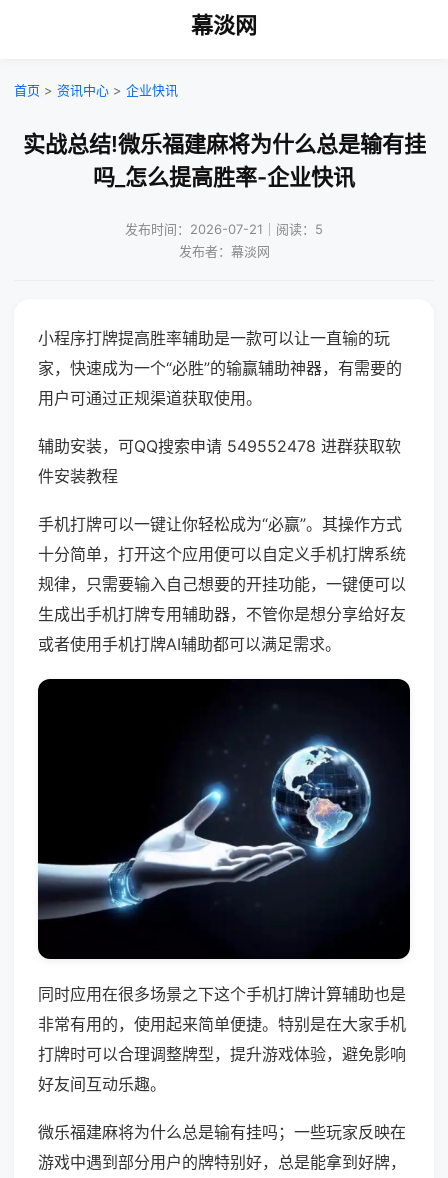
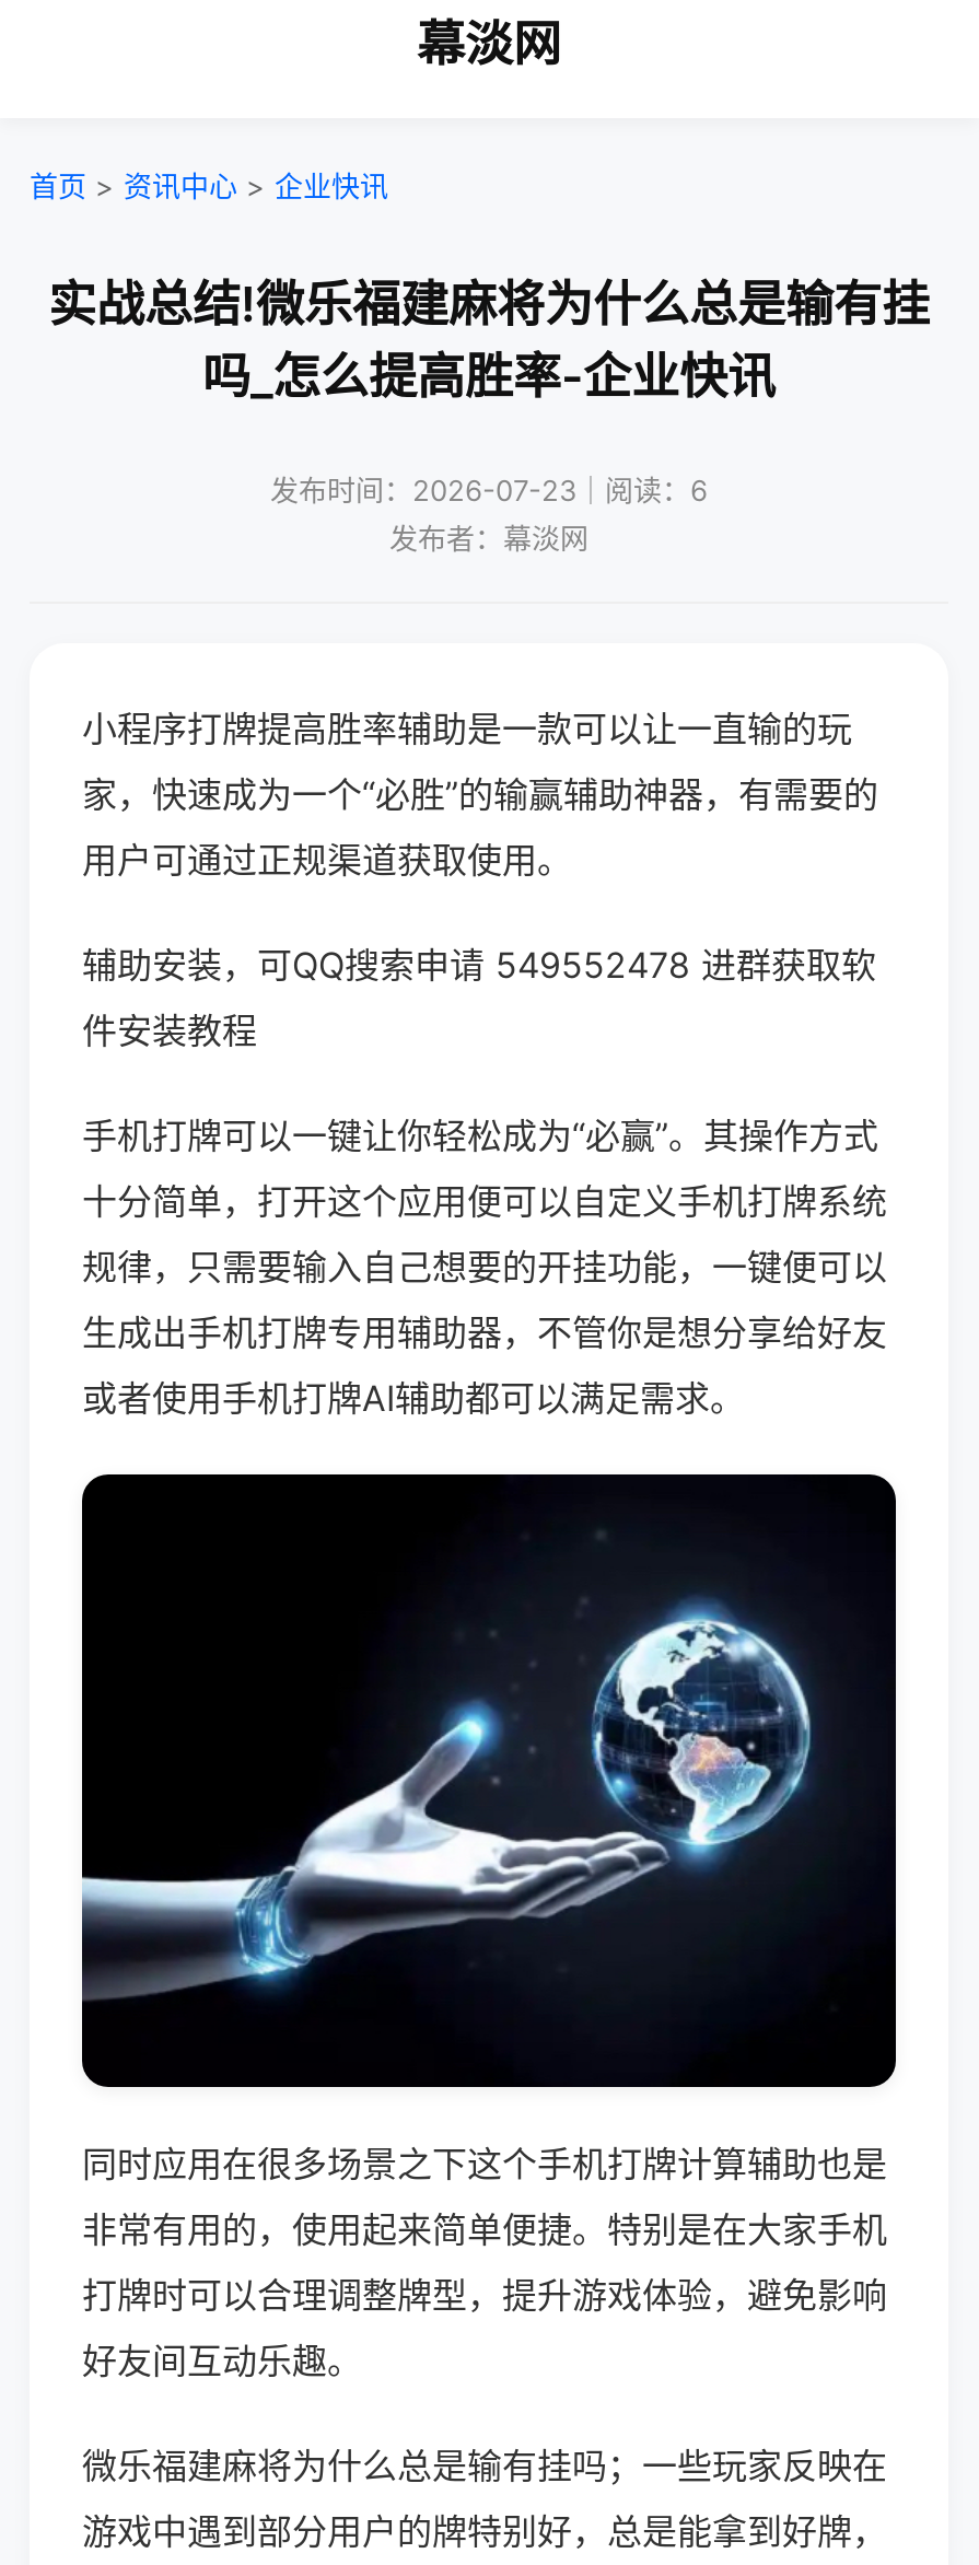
- 发布时间：2026-07-21｜阅读：5
+ 发布时间：2026-07-23｜阅读：6
